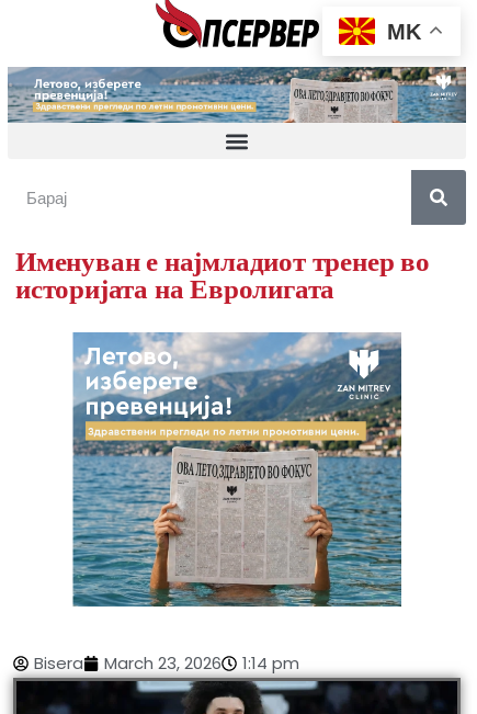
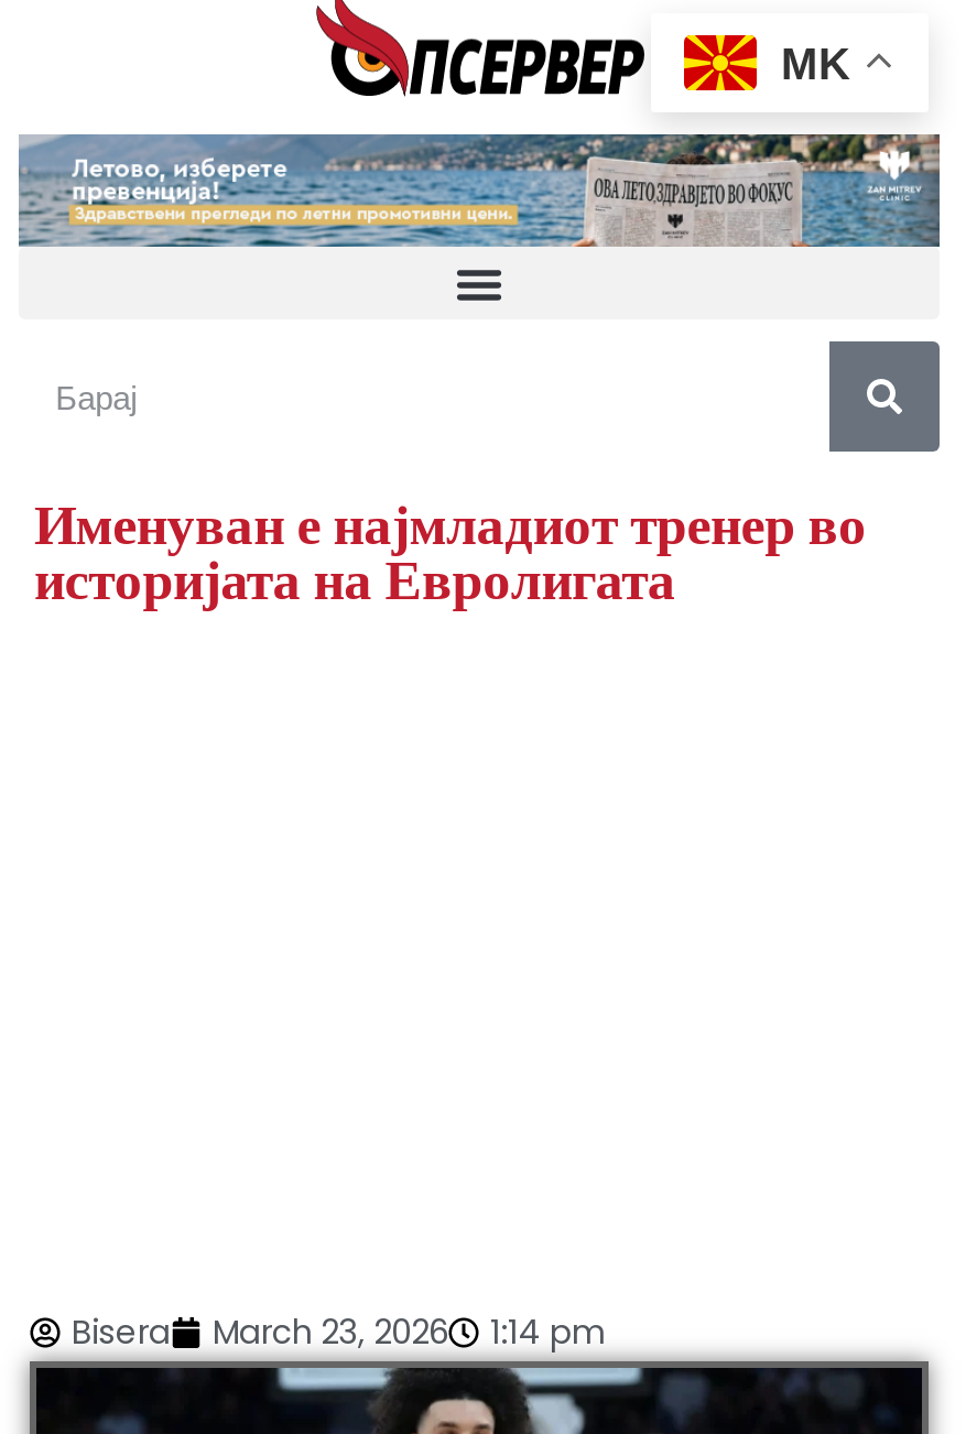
- [image]
